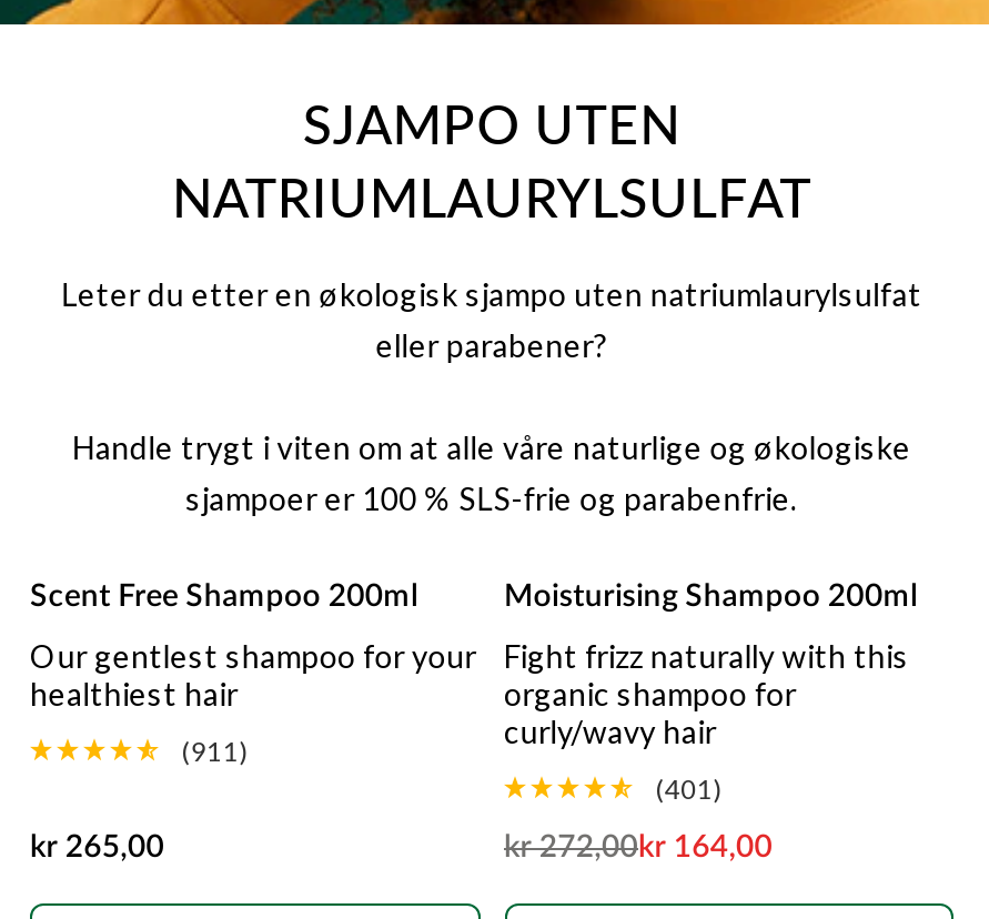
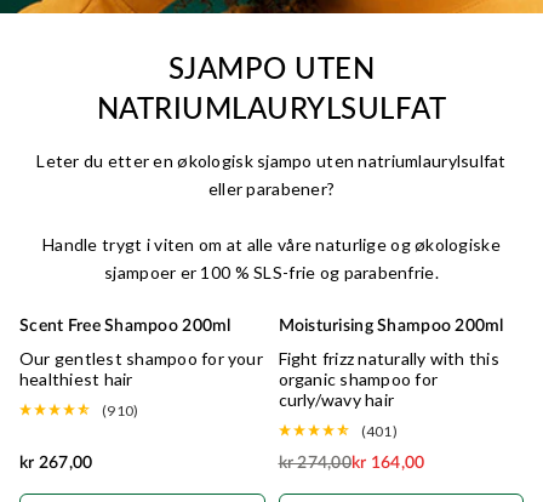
- (911)
+ (910)

- kr 265,00
+ kr 267,00

- kr 272,00kr 164,00
+ kr 274,00kr 164,00
